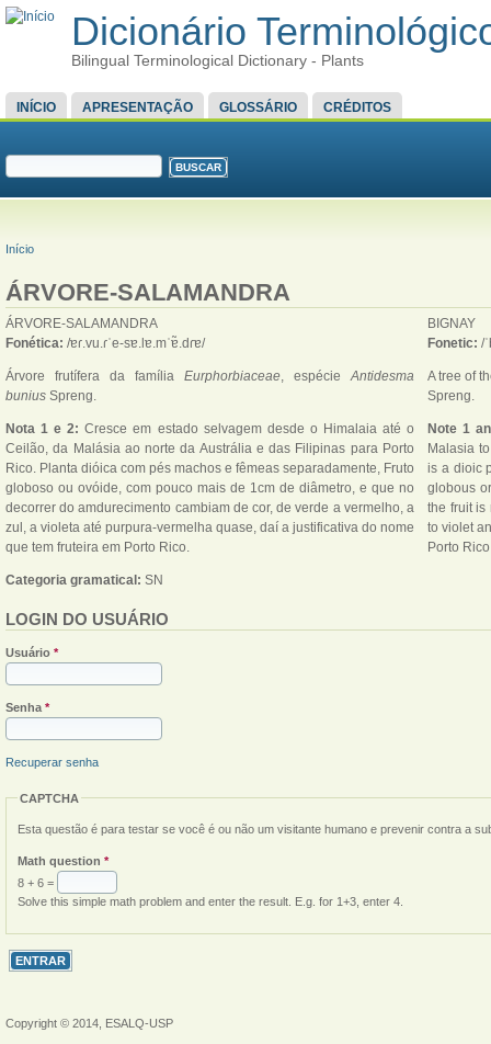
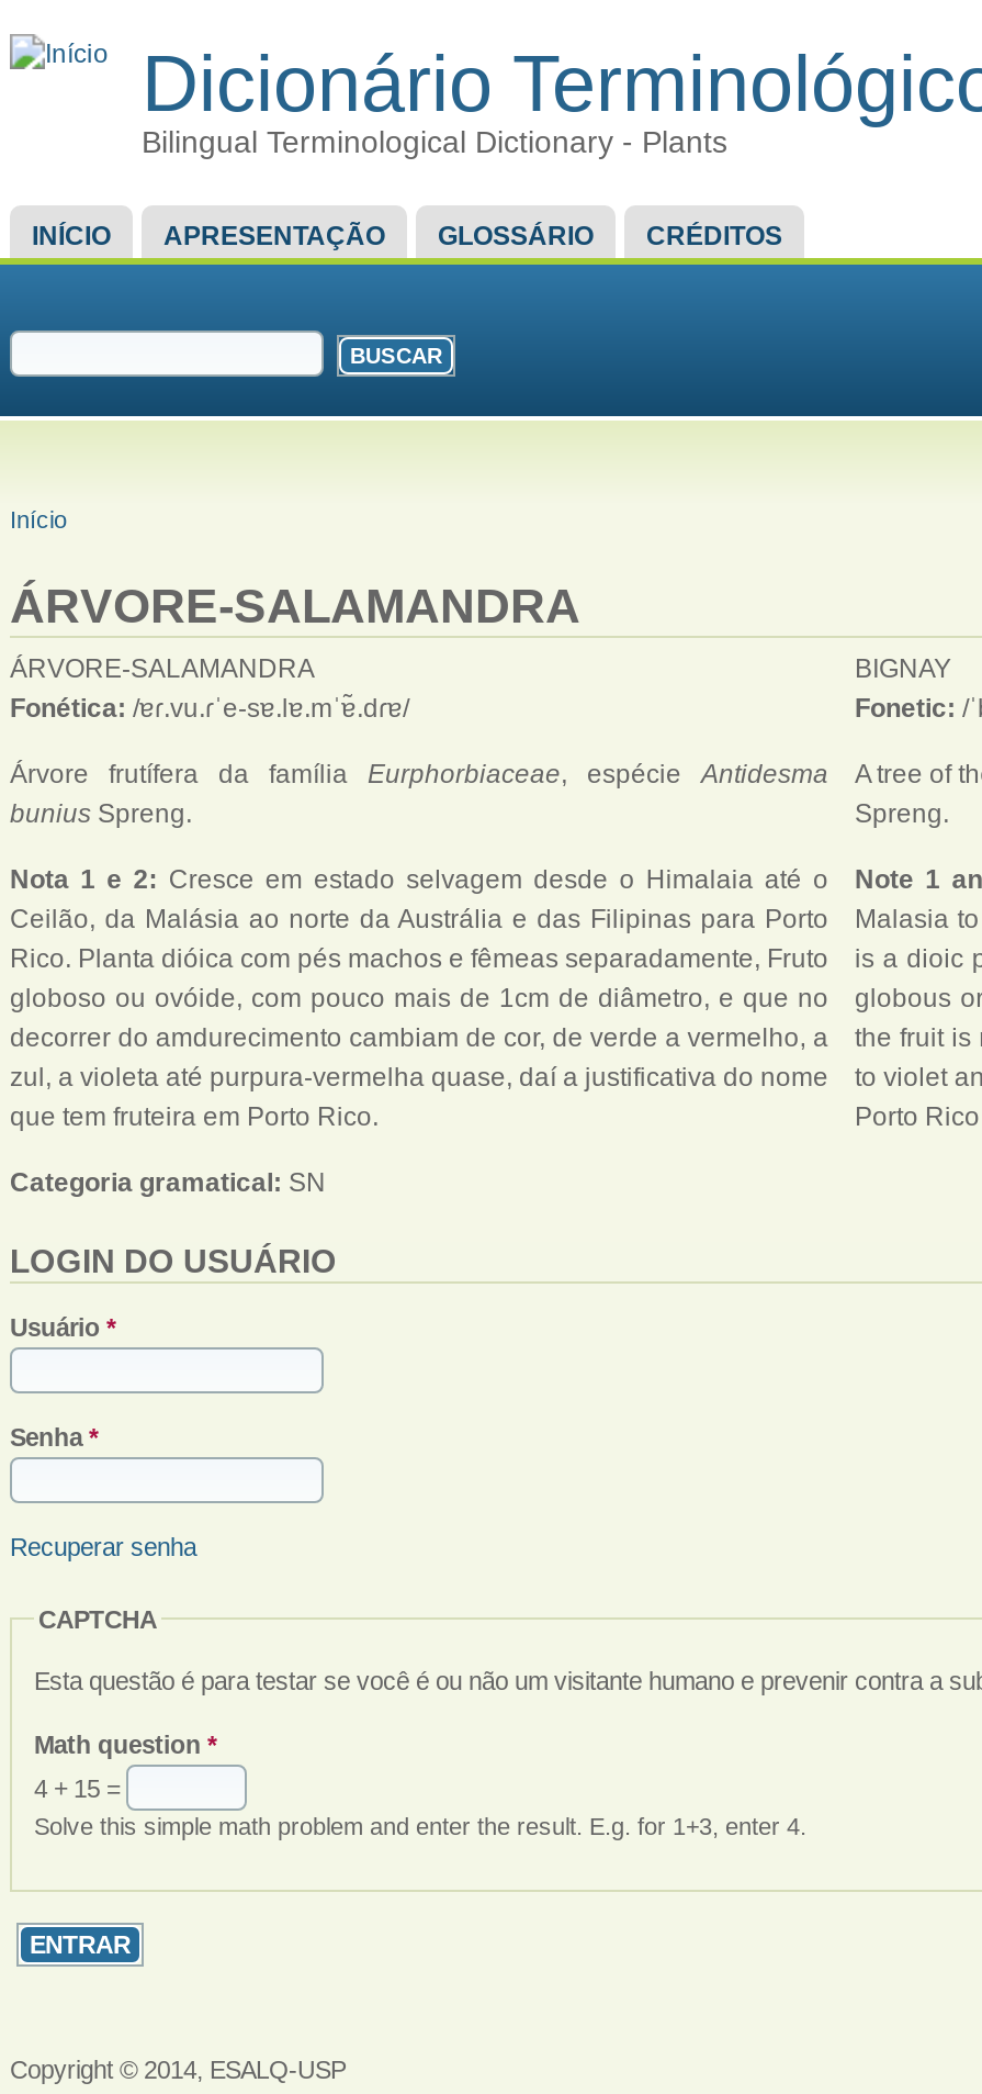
- 8 + 6 =
+ 4 + 15 =
